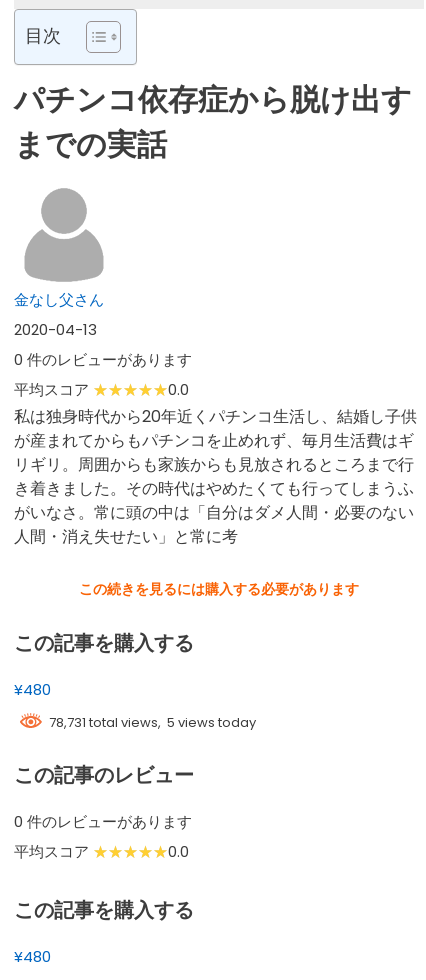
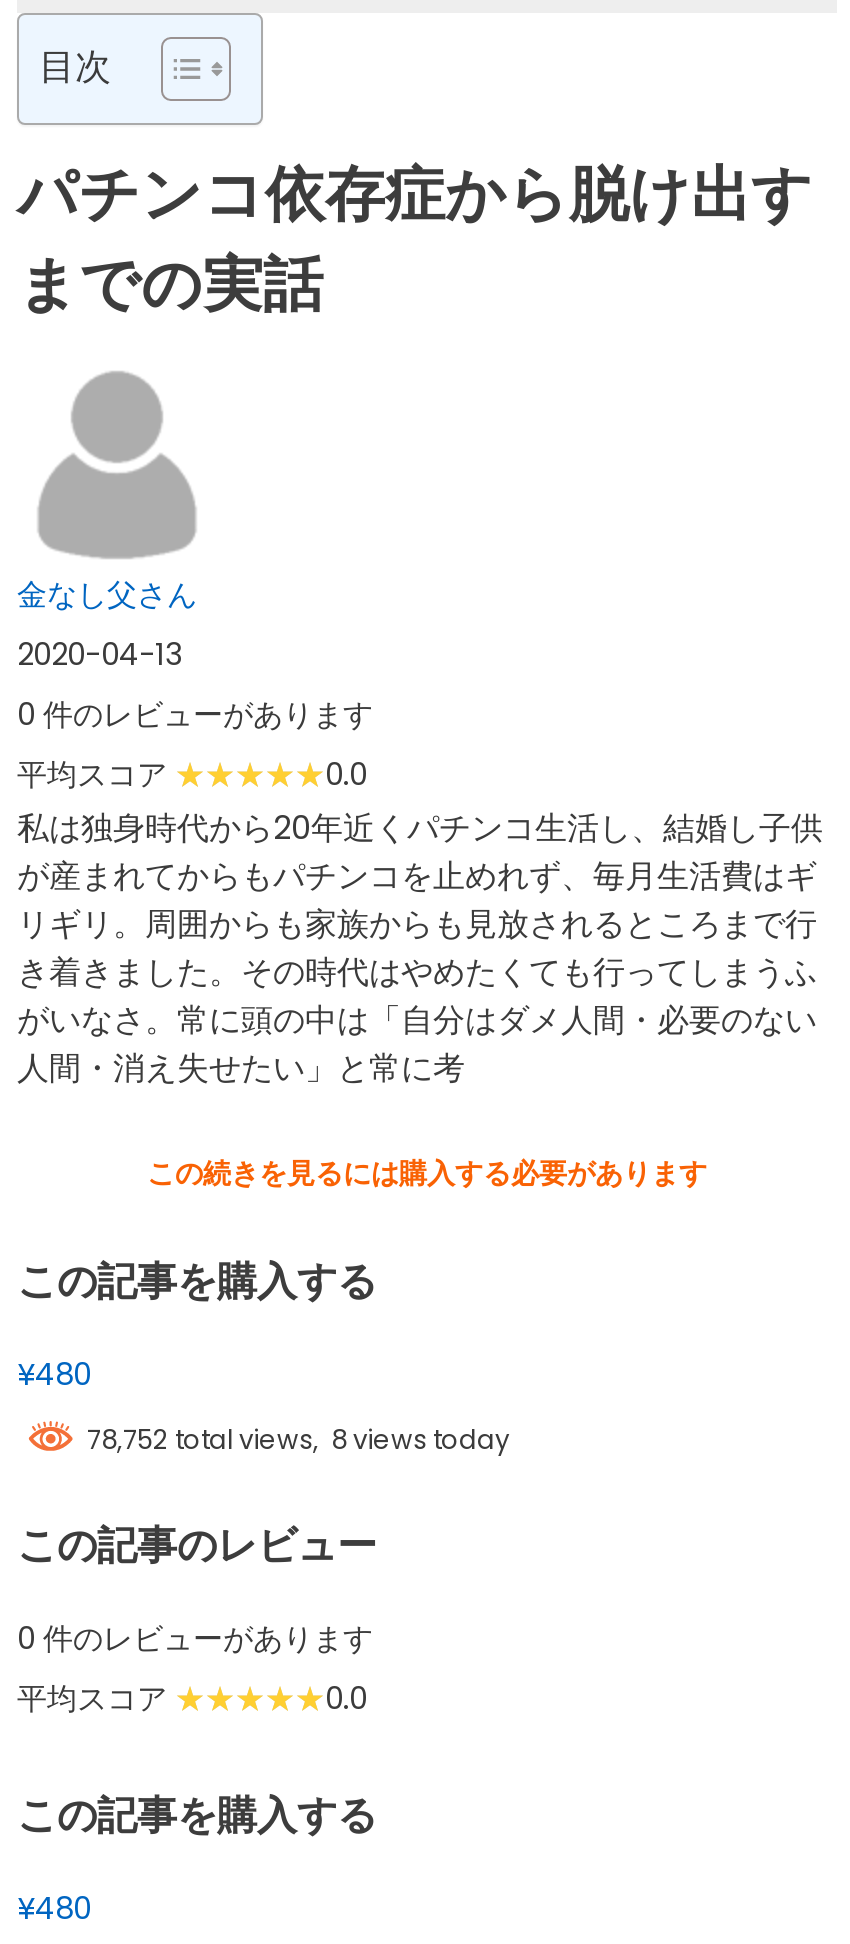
- 78,731 total views, 5 views today
+ 78,752 total views, 8 views today
